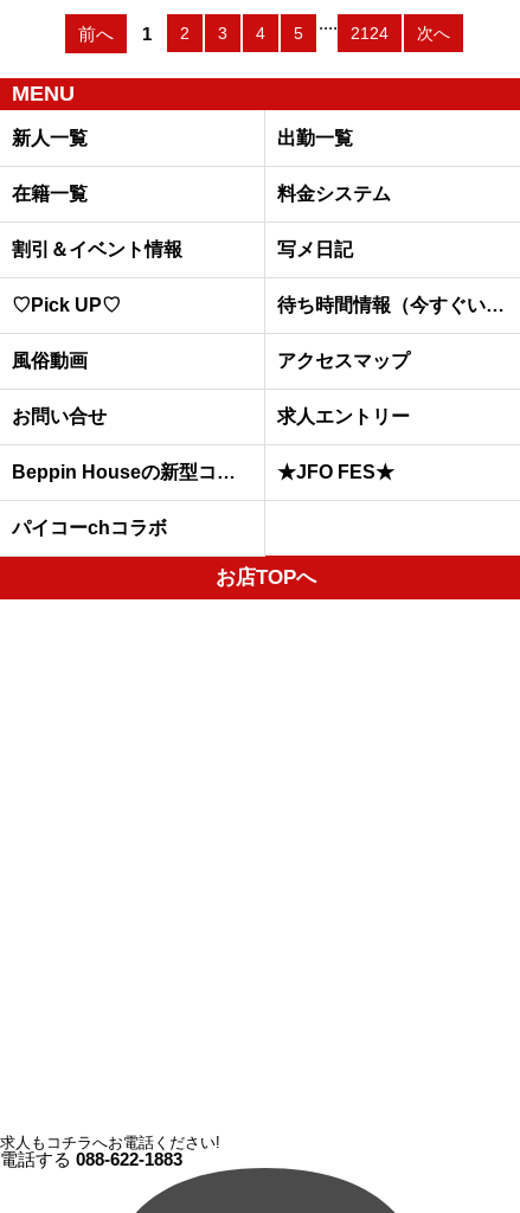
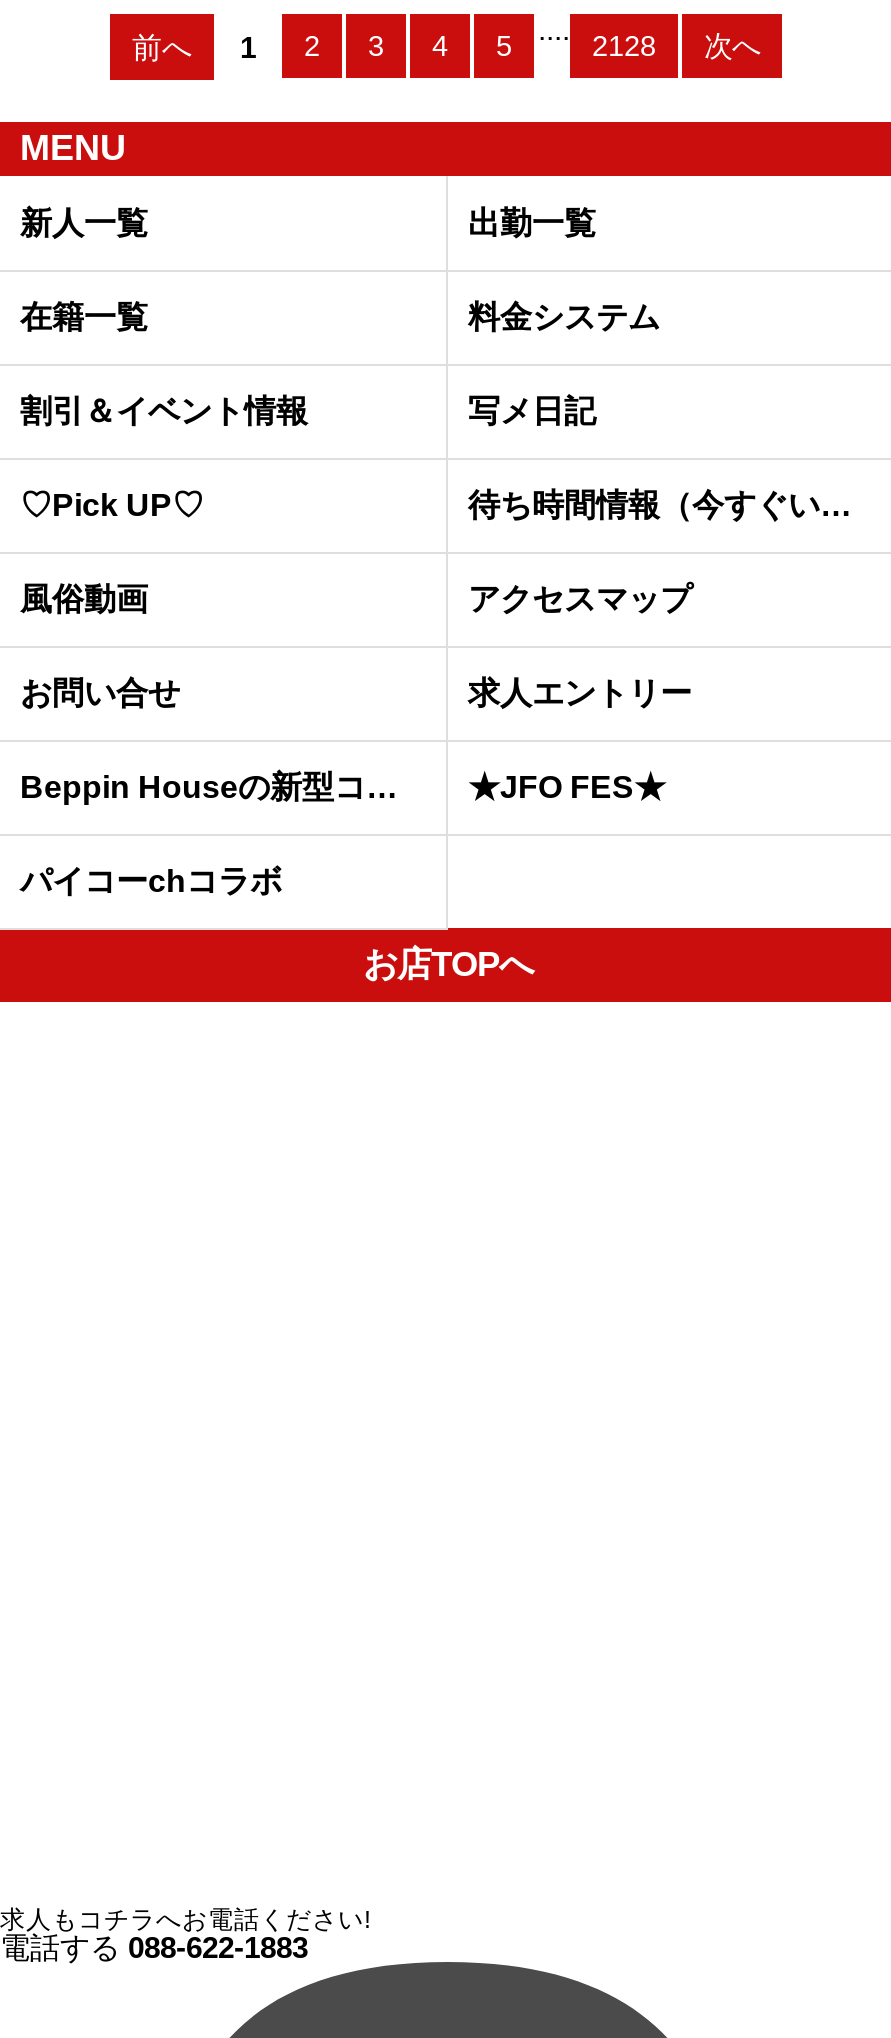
- 2124
+ 2128
